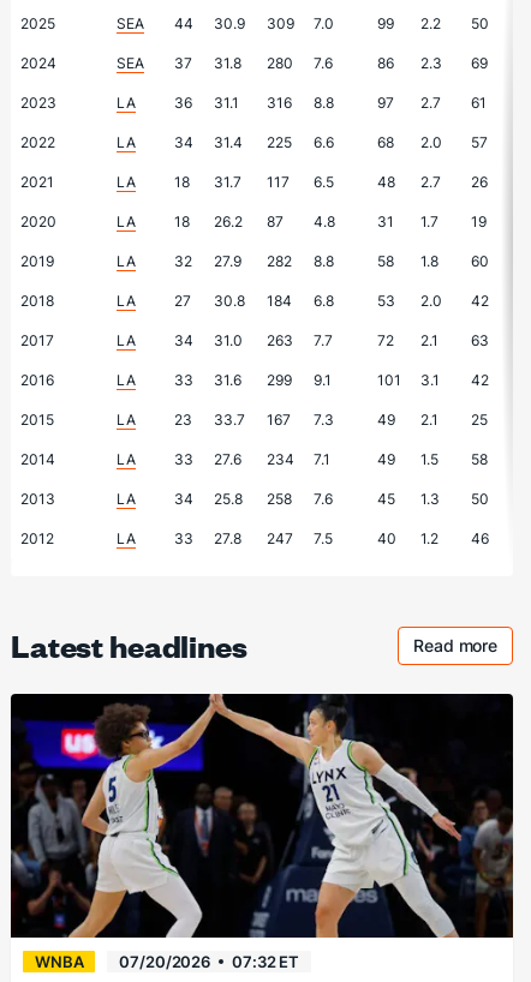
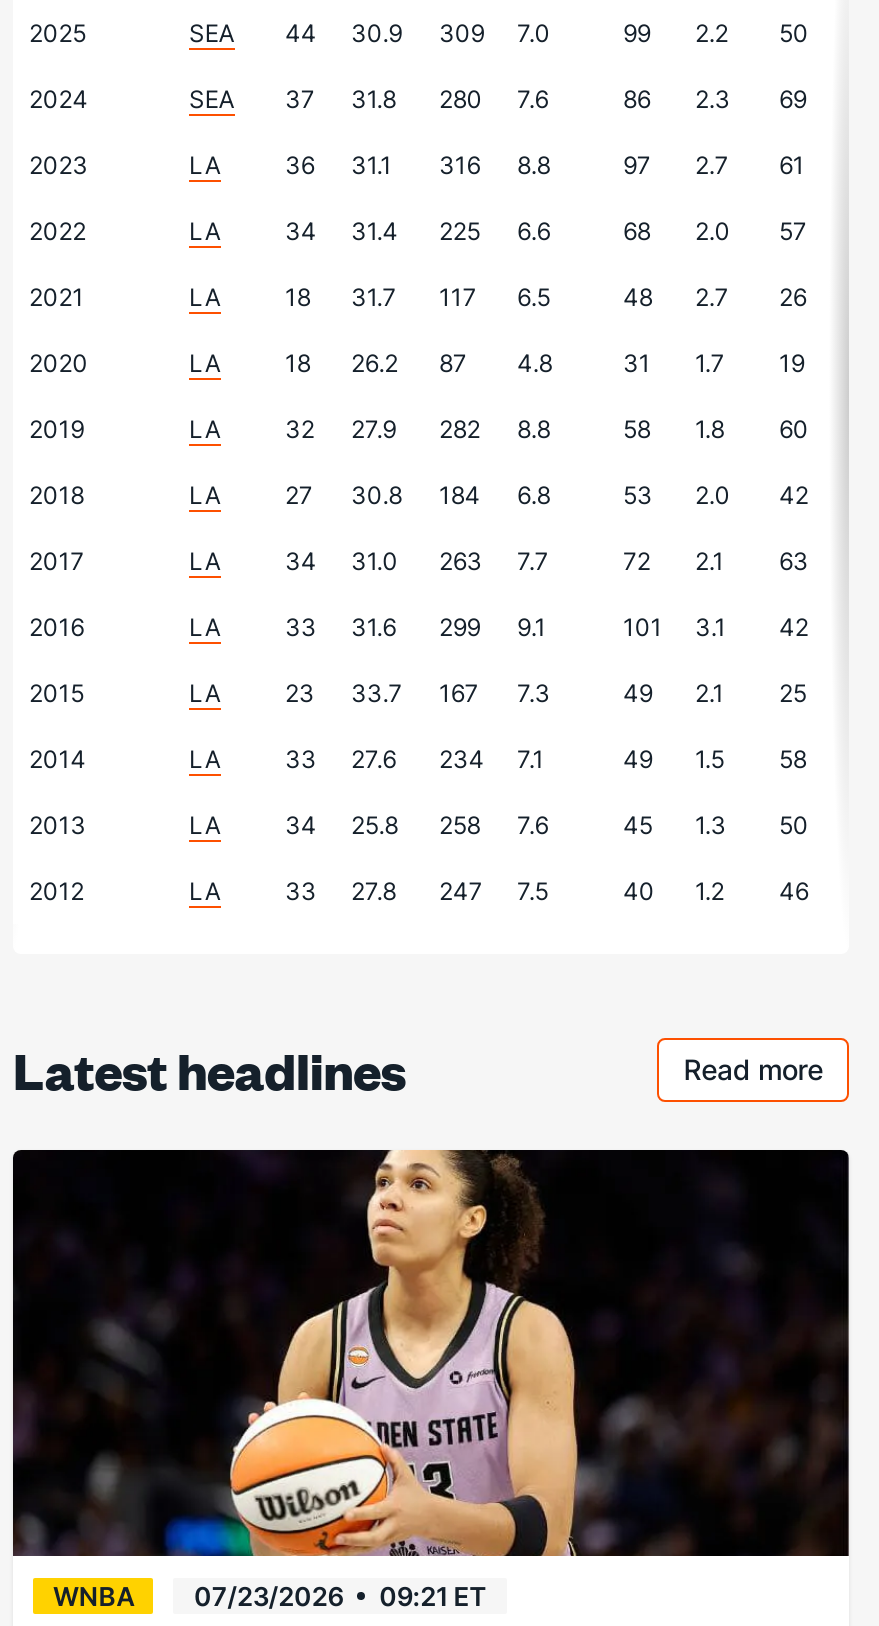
- [image]
- 07/20/2026
- 07:32 ET
+ [image]
+ 07/23/2026
+ 09:21 ET
